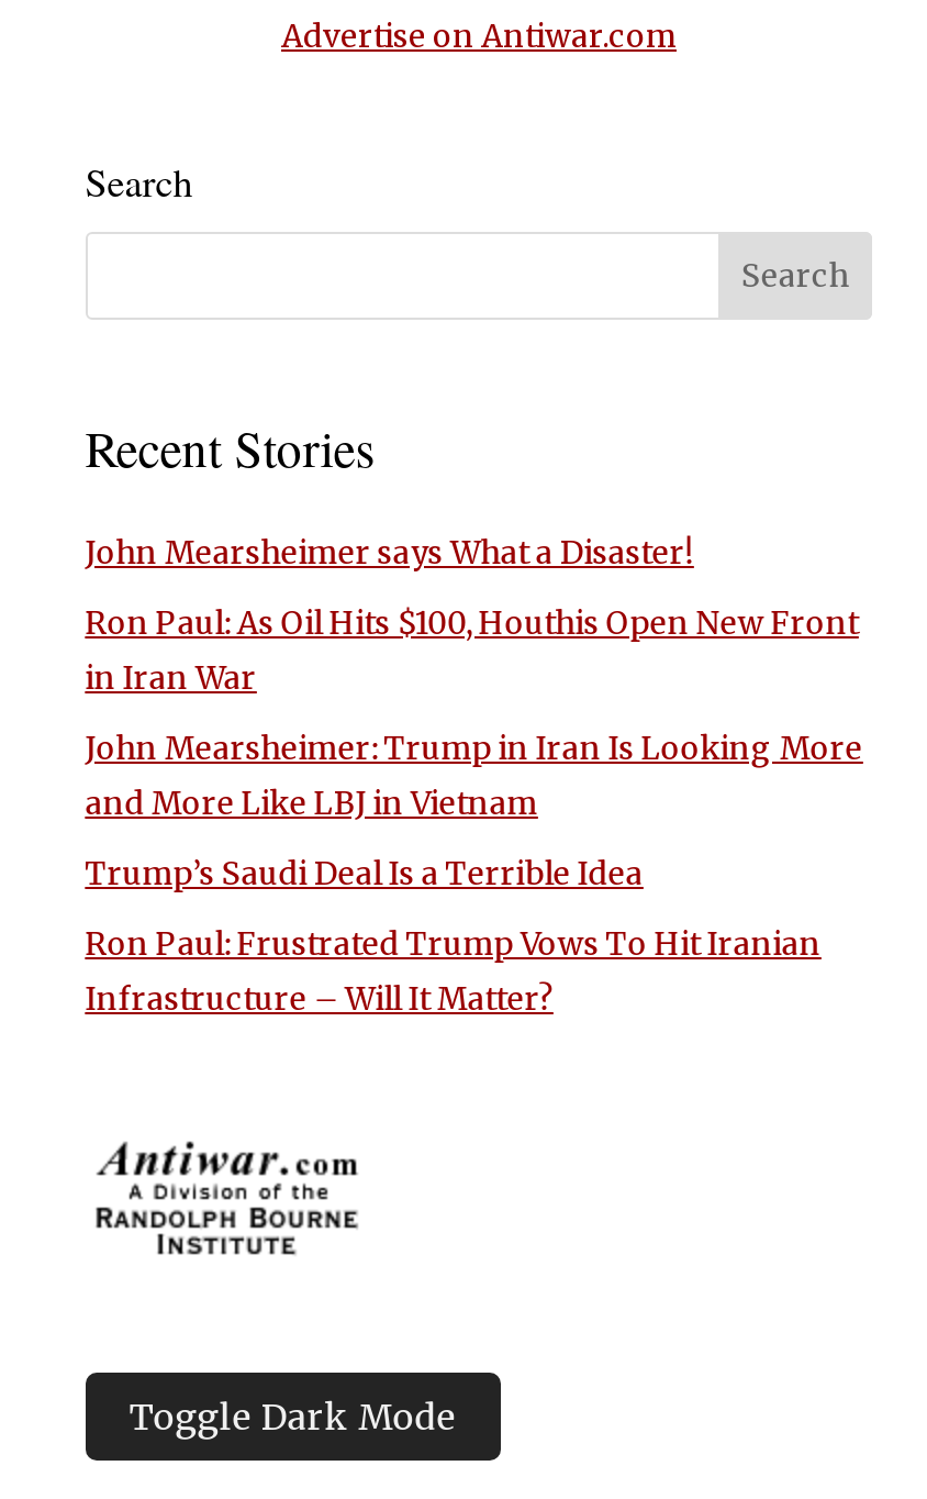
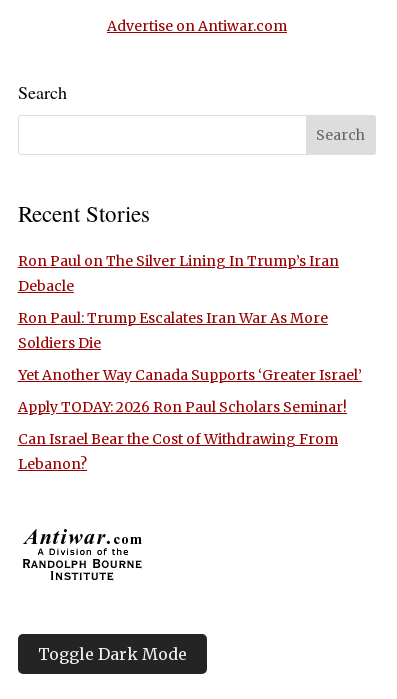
- John Mearsheimer says What a Disaster!
+ Ron Paul on The Silver Lining In Trump’s Iran
+ Debacle

- Ron Paul: As Oil Hits $100, Houthis Open New Front
- in Iran War
+ Ron Paul: Trump Escalates Iran War As More
+ Soldiers Die

- John Mearsheimer: Trump in Iran Is Looking More
- and More Like LBJ in Vietnam
+ Yet Another Way Canada Supports ‘Greater Israel’

- Trump’s Saudi Deal Is a Terrible Idea
+ Apply TODAY: 2026 Ron Paul Scholars Seminar!

- Ron Paul: Frustrated Trump Vows To Hit Iranian
- Infrastructure – Will It Matter?
+ Can Israel Bear the Cost of Withdrawing From
+ Lebanon?
